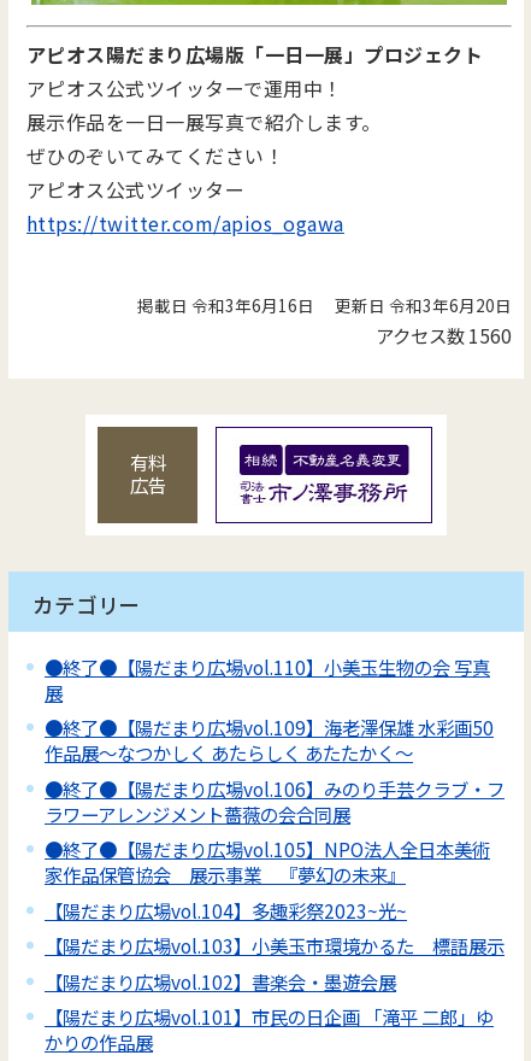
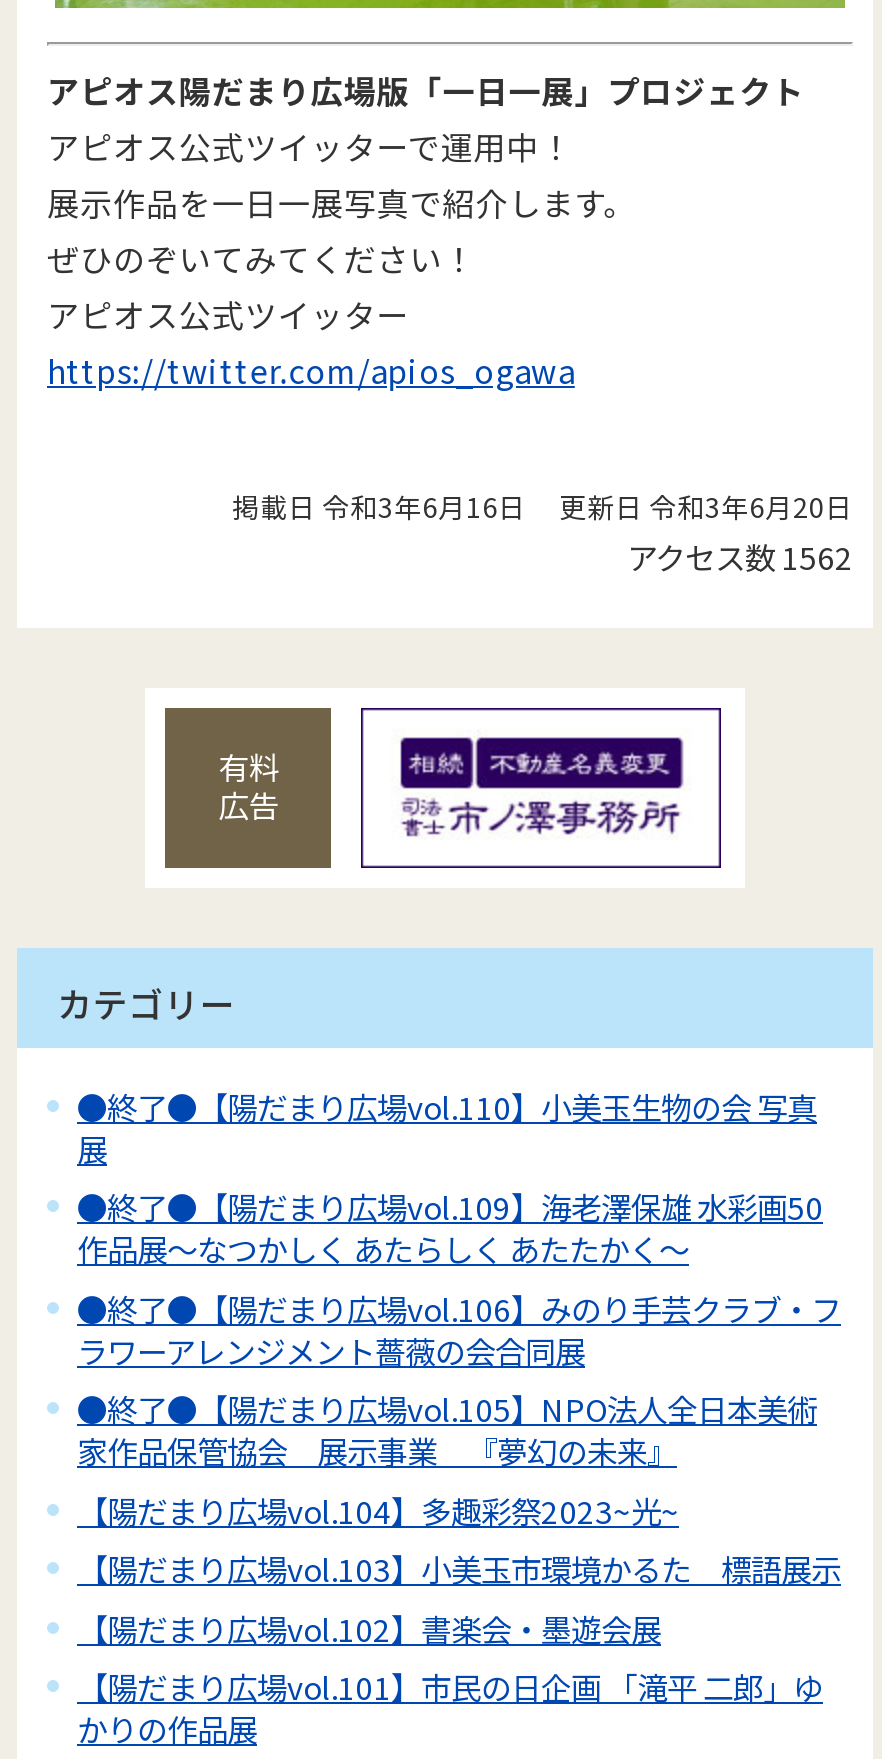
- アクセス数1560
+ アクセス数1562
